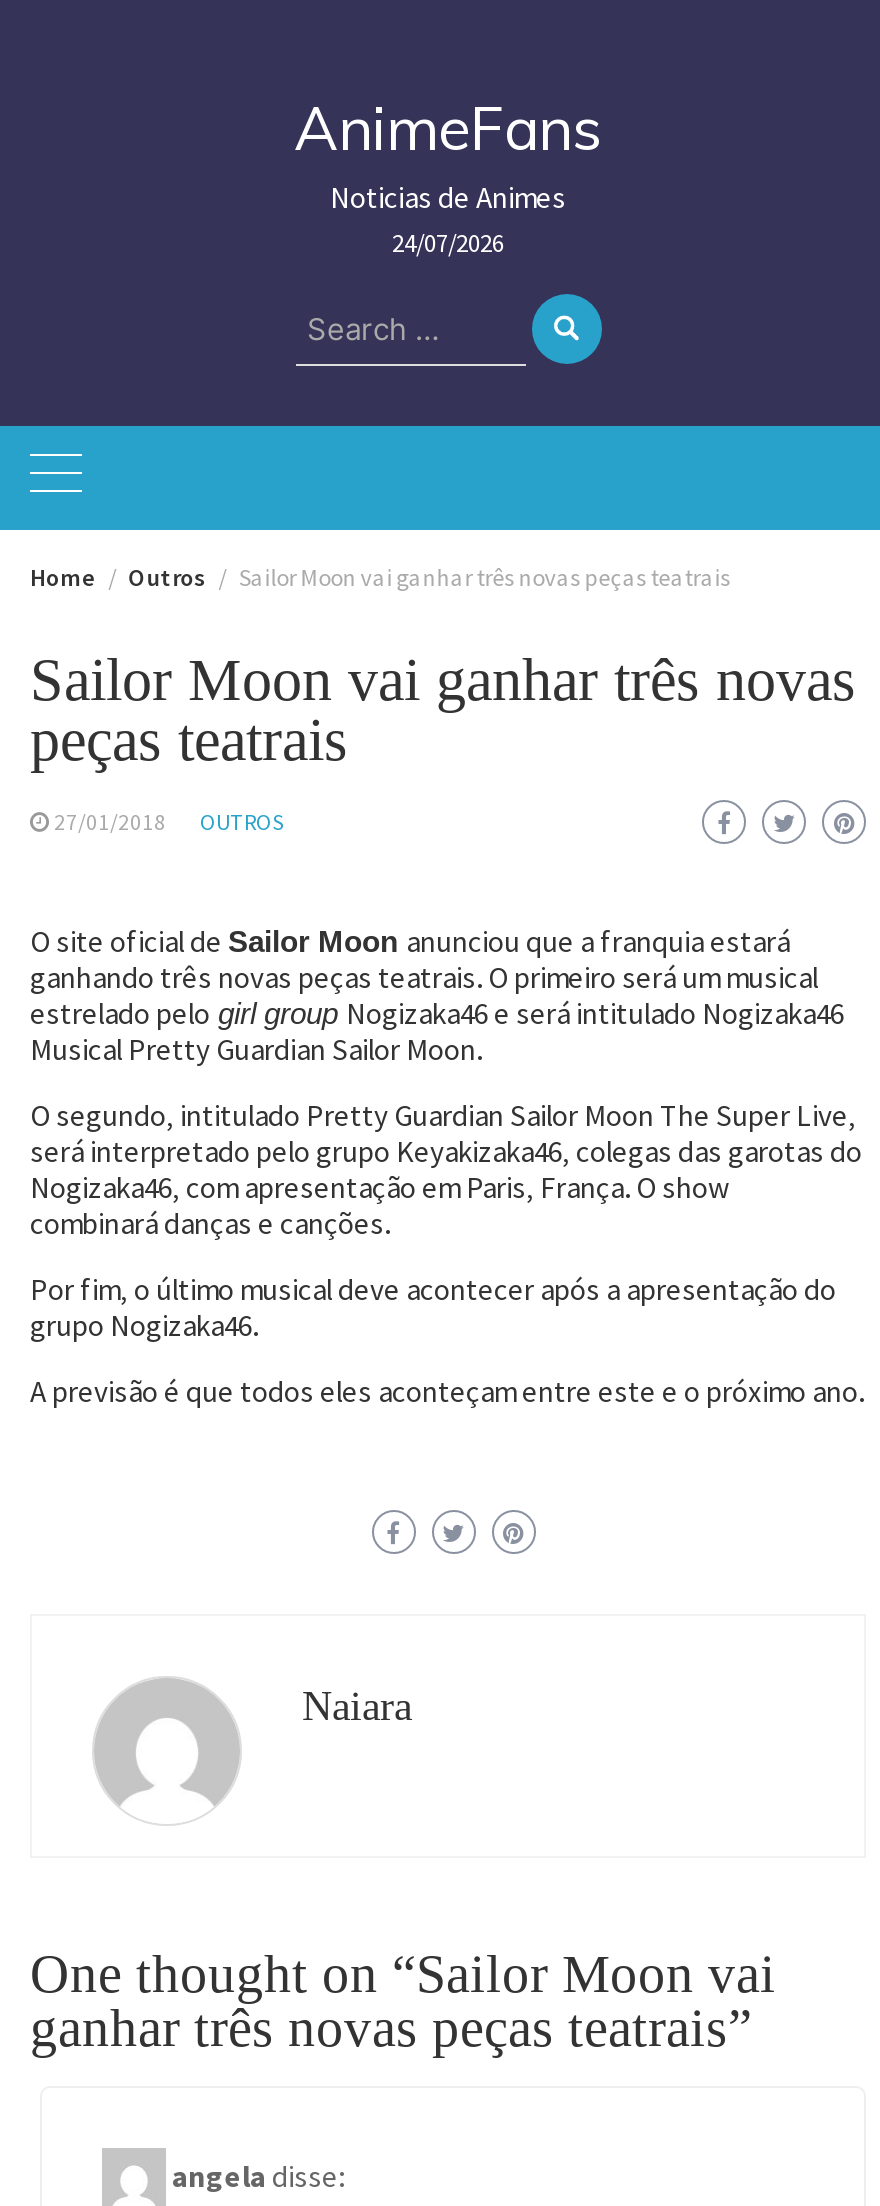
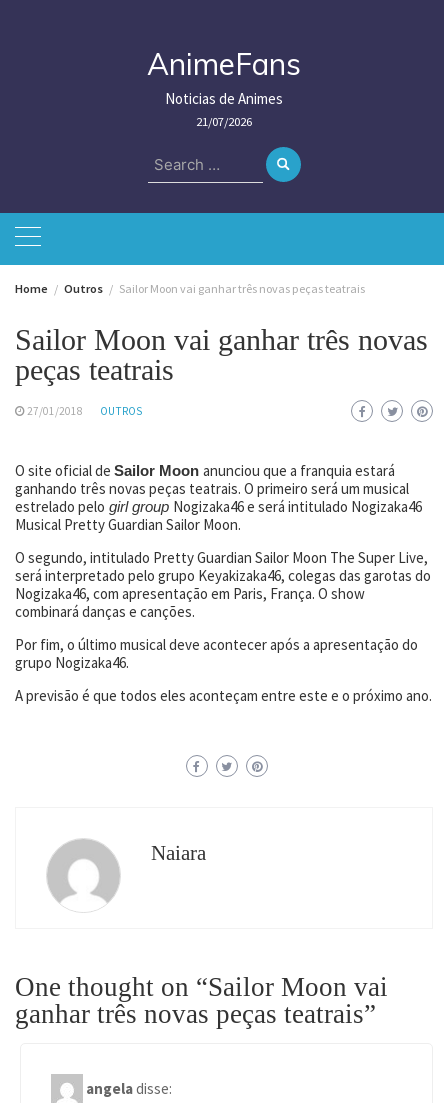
- 24/07/2026
+ 21/07/2026
